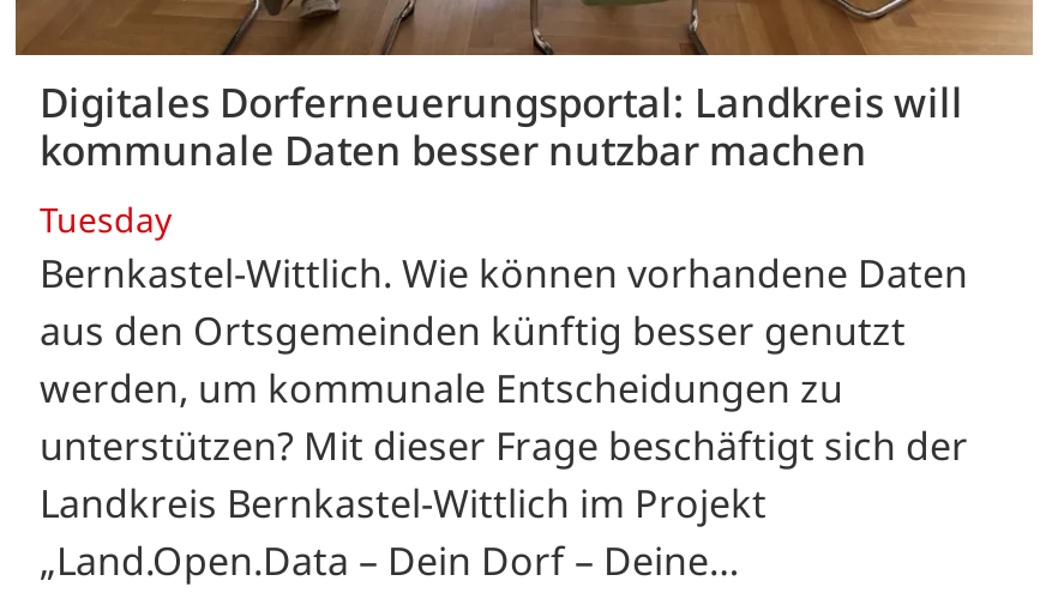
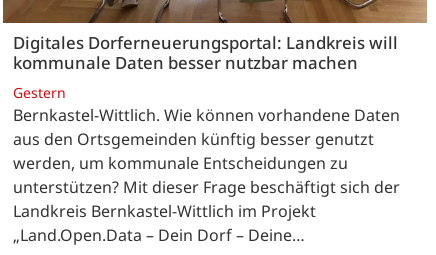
- Tuesday
+ Gestern
